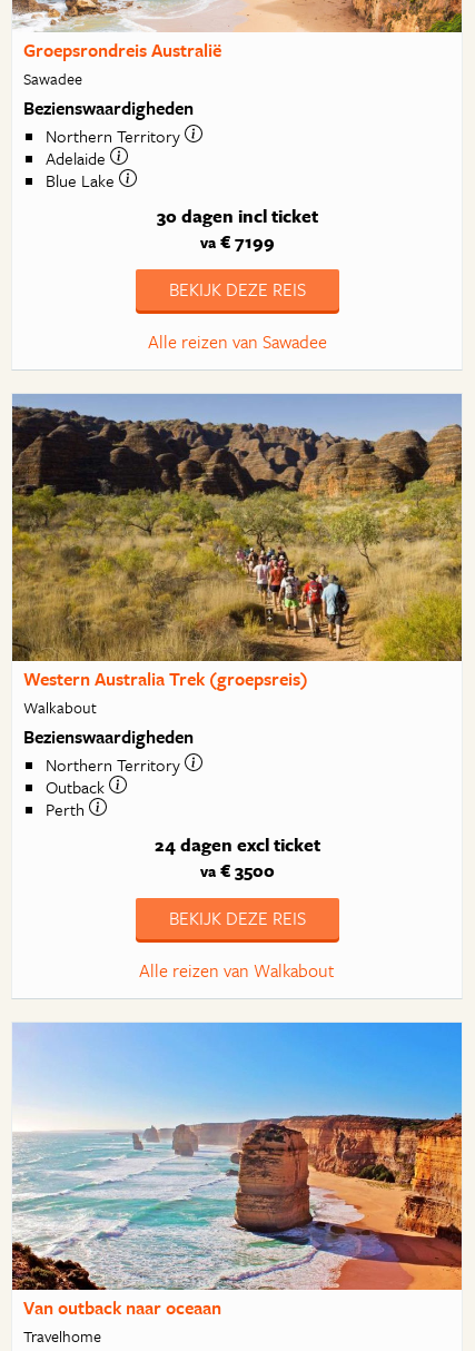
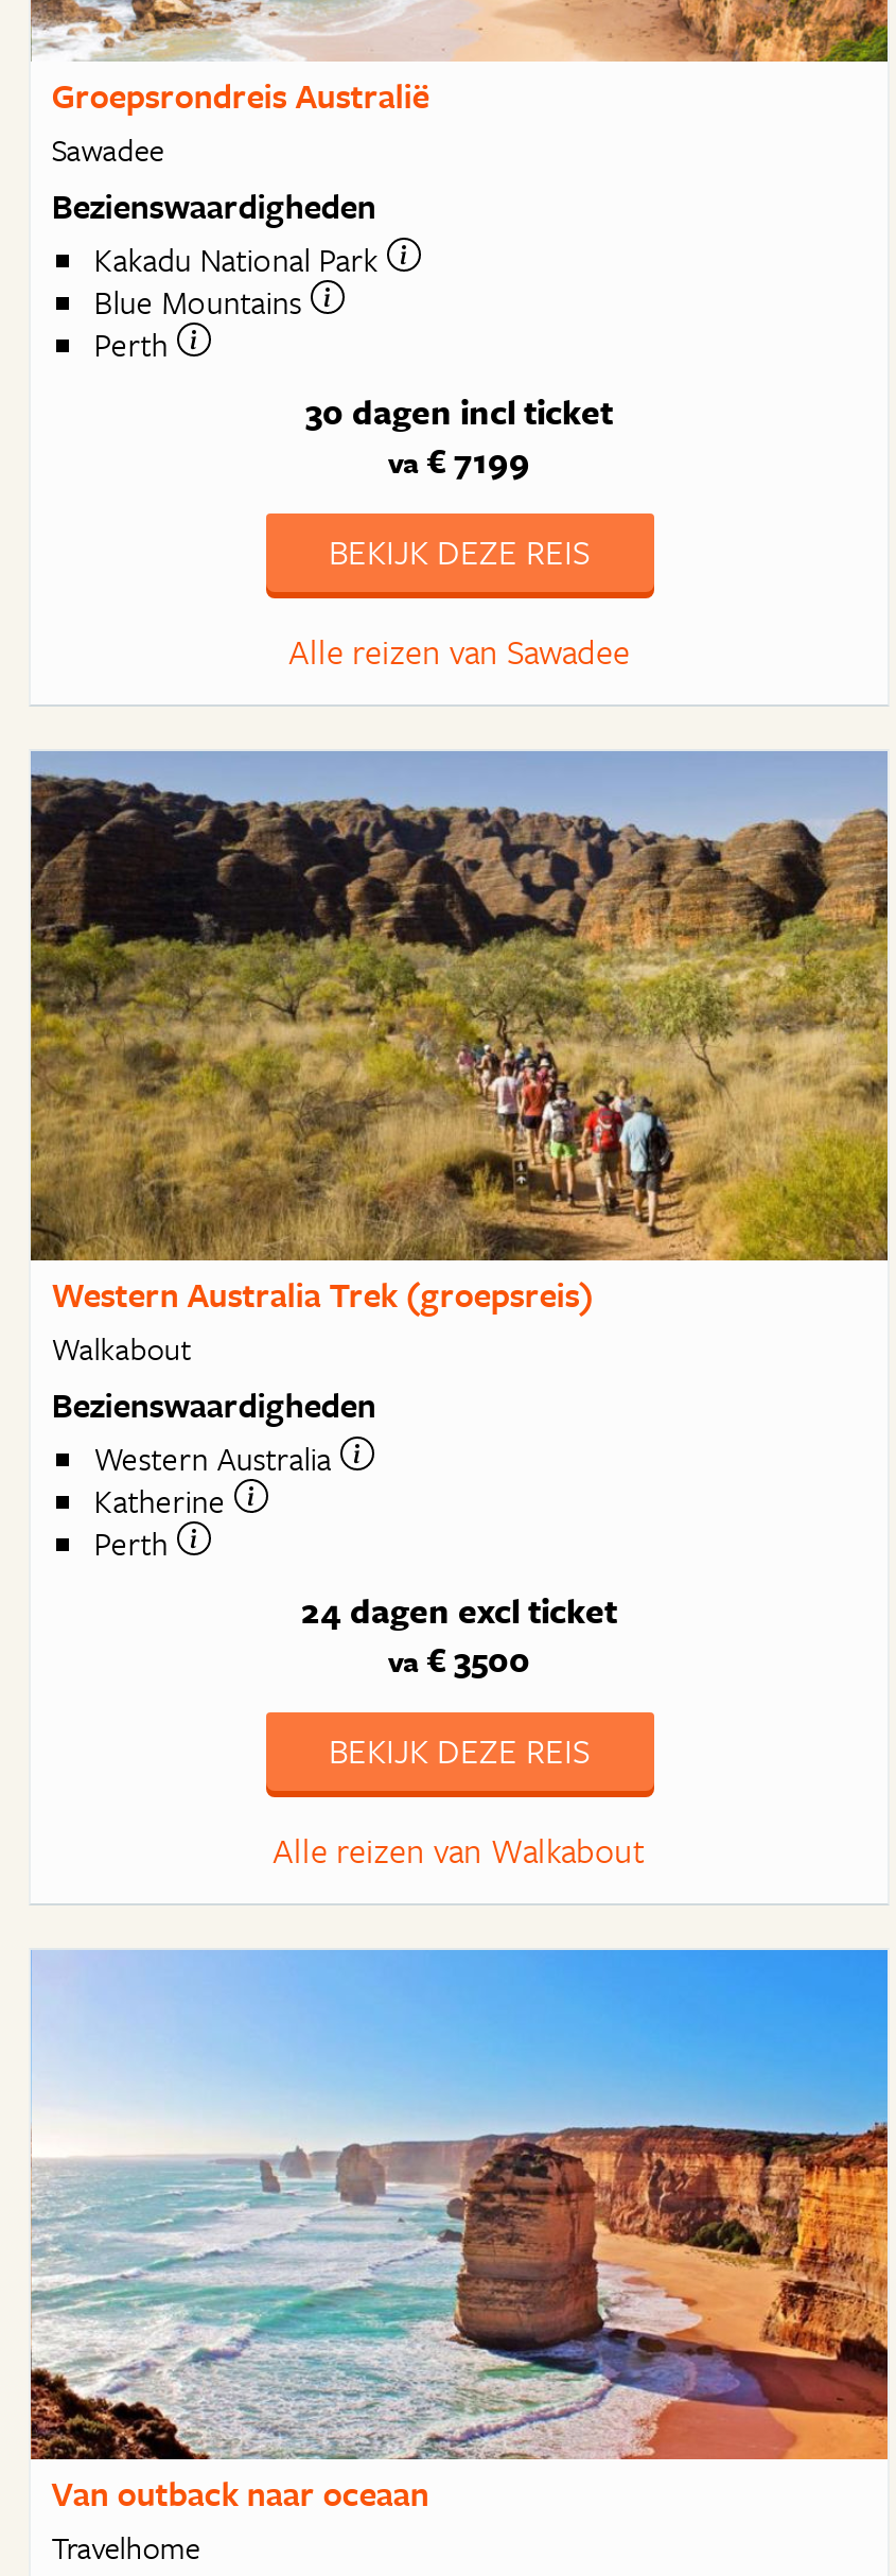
- Northern Territory
- Adelaide
- Blue Lake
+ Kakadu National Park
+ Blue Mountains
+ Perth

- Northern Territory
- Outback
+ Western Australia
+ Katherine
